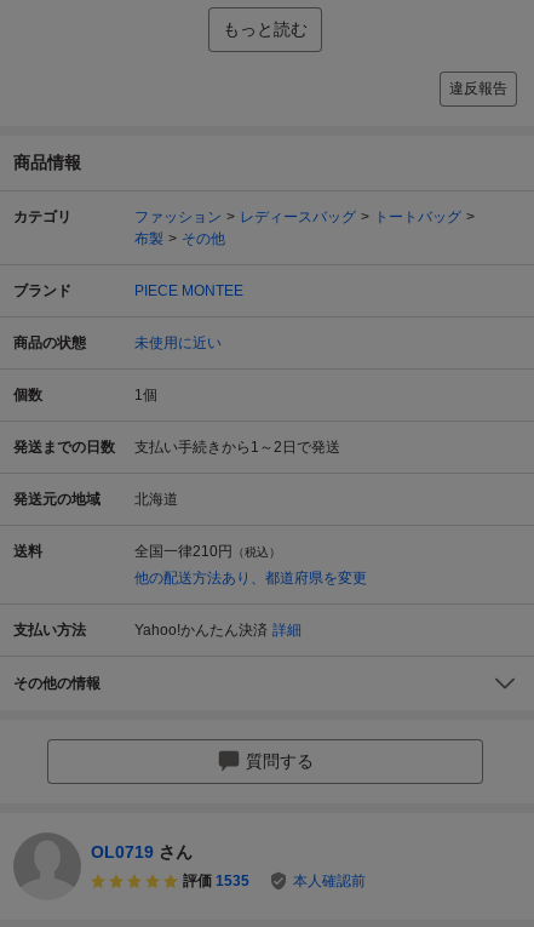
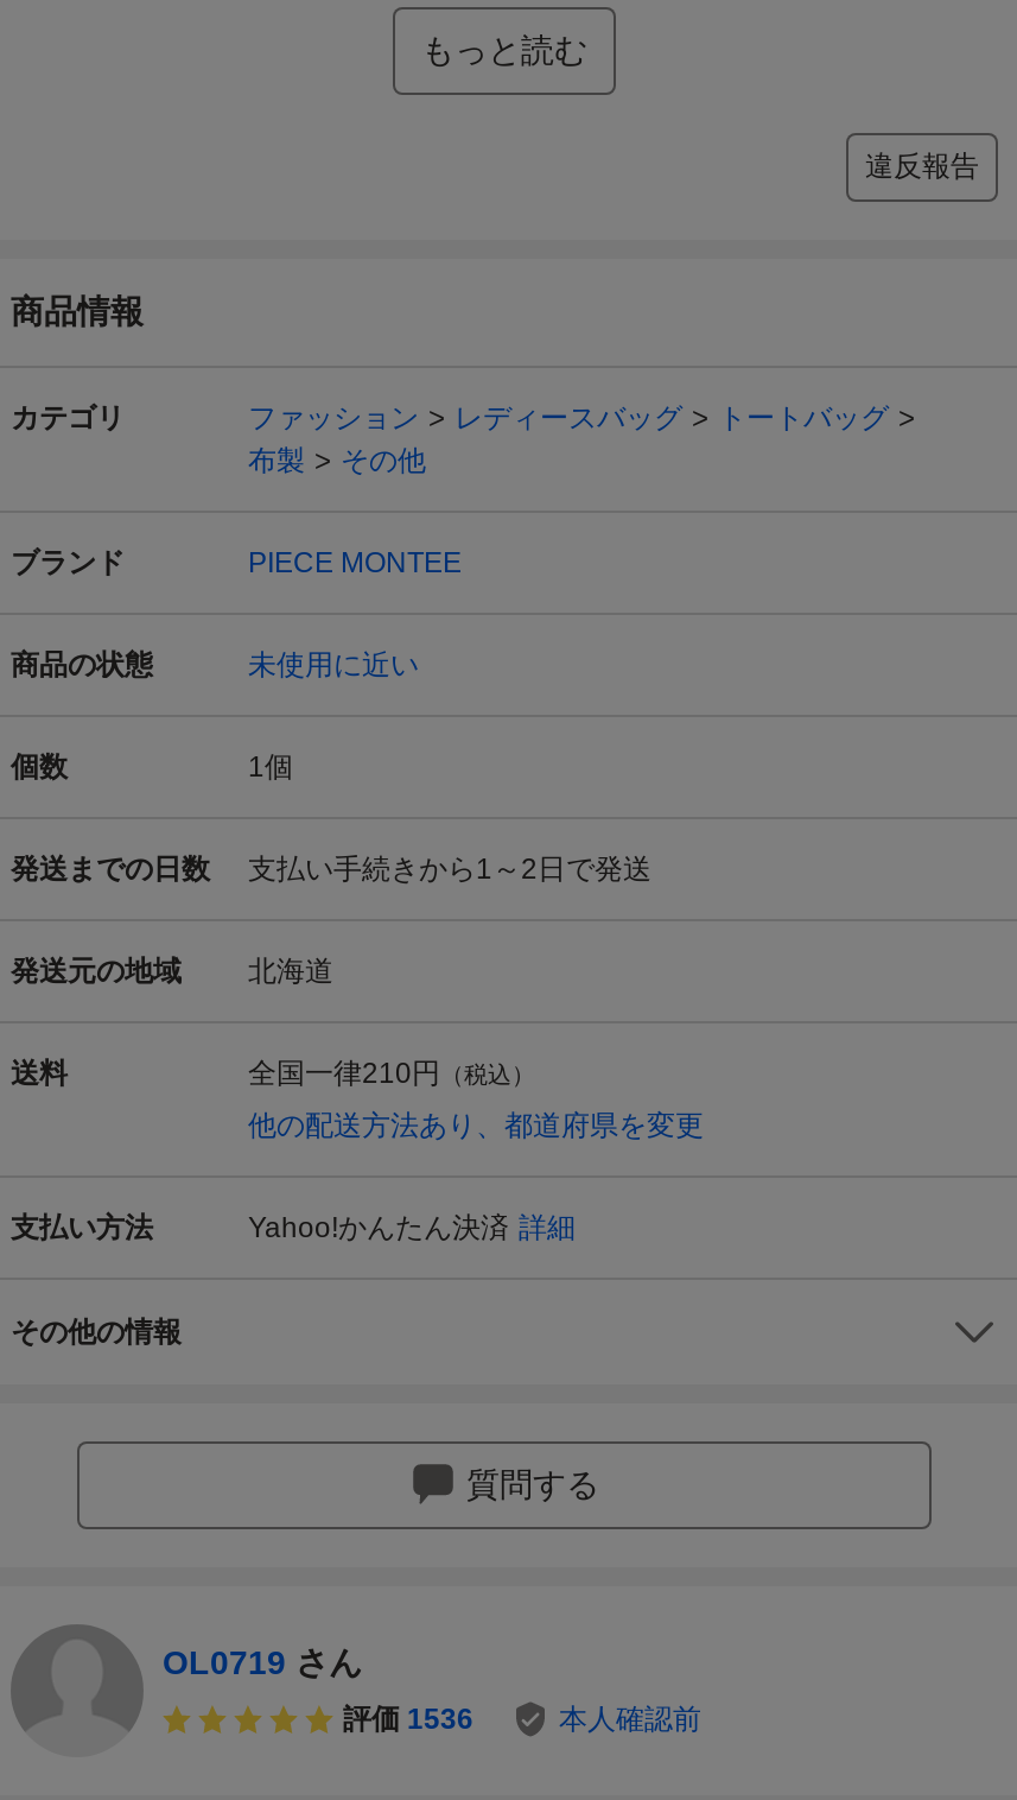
- 評価 1535
+ 評価 1536
